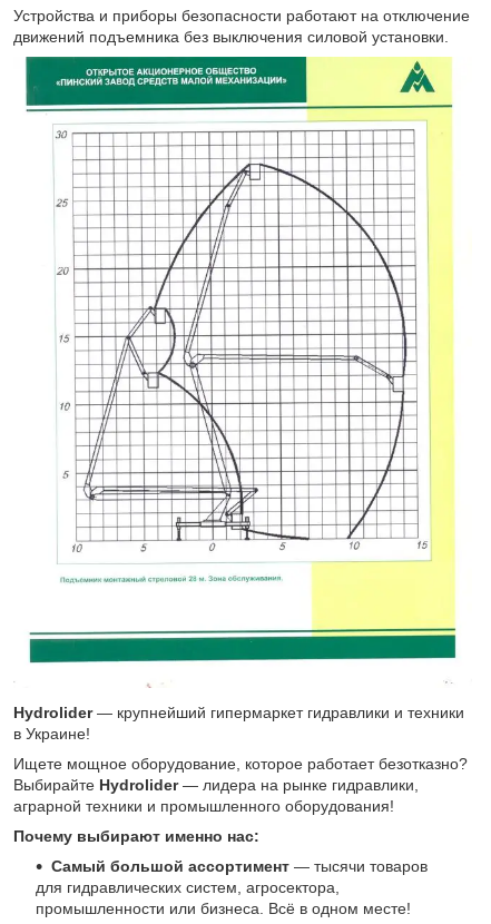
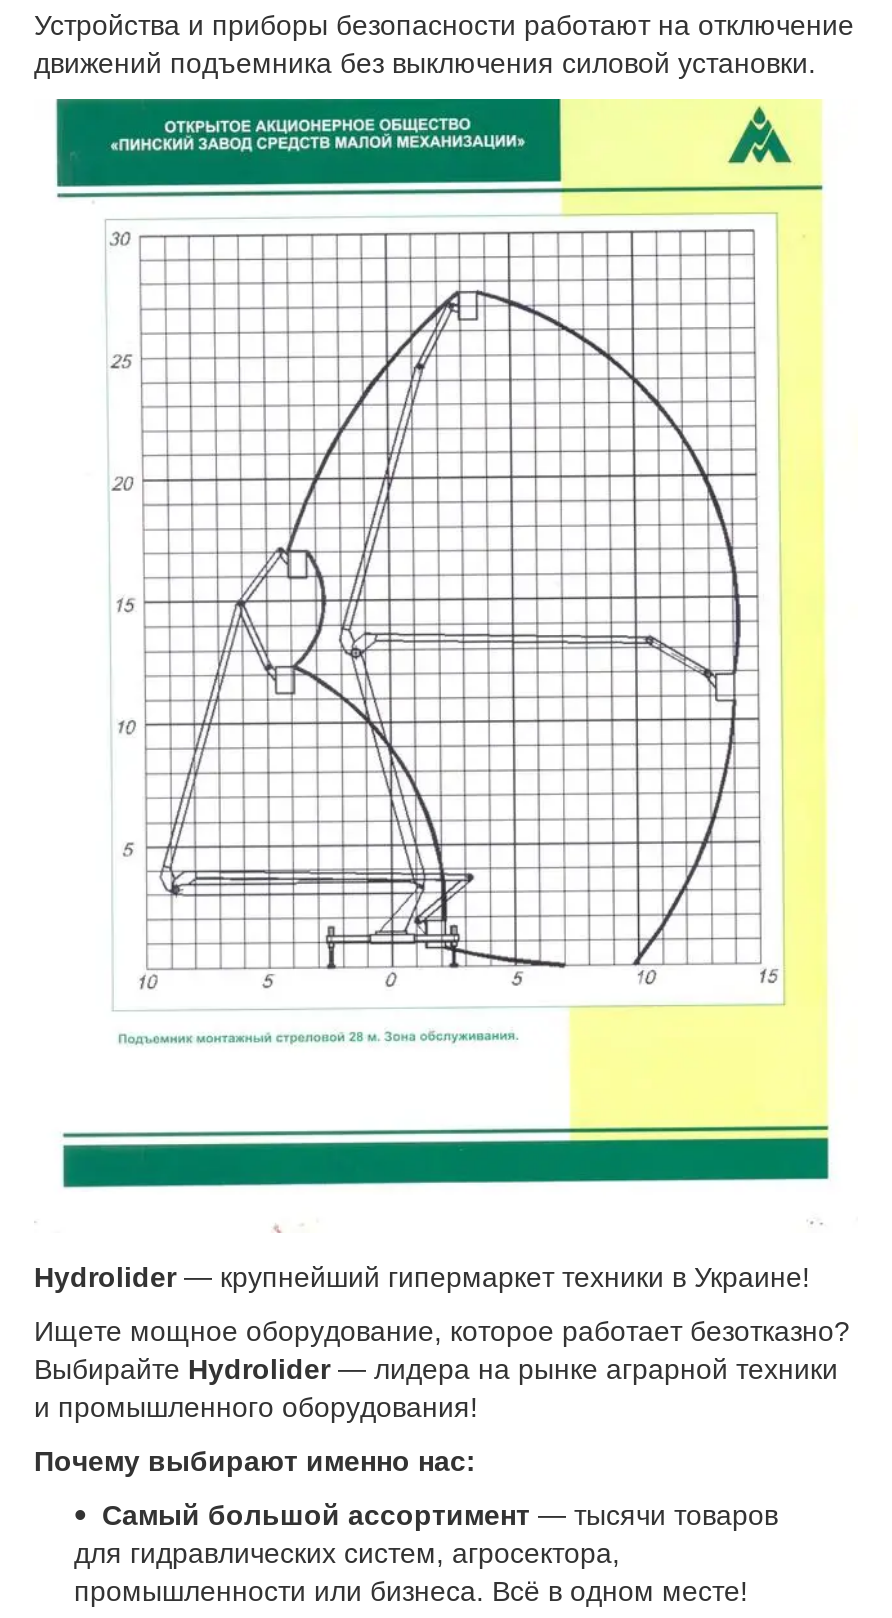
- Hydrolider — крупнейший гипермаркет гидравлики и техники
- в Украине!
+ Hydrolider — крупнейший гипермаркет техники в Украине!

- Выбирайте Hydrolider — лидера на рынке гидравлики,
- аграрной техники и промышленного оборудования!
+ Выбирайте Hydrolider — лидера на рынке аграрной техники
+ и промышленного оборудования!
